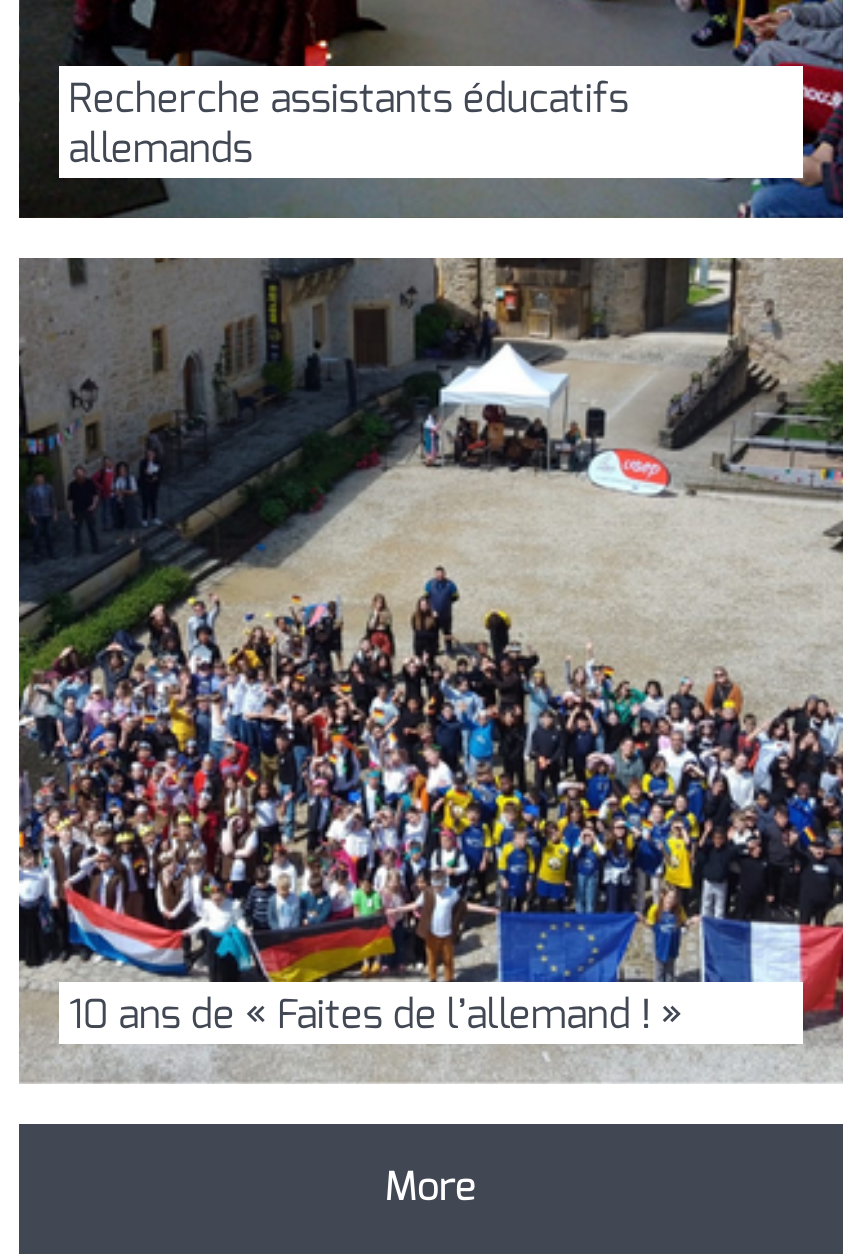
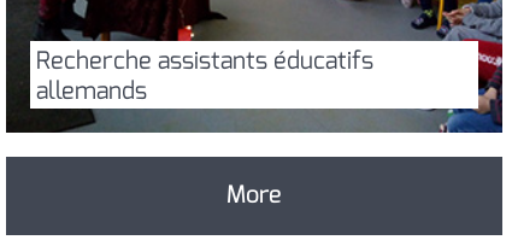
- [image]
- 10 ans de « Faites de l’allemand ! »
